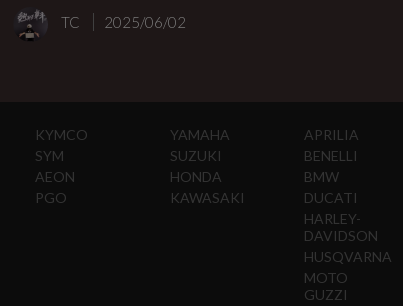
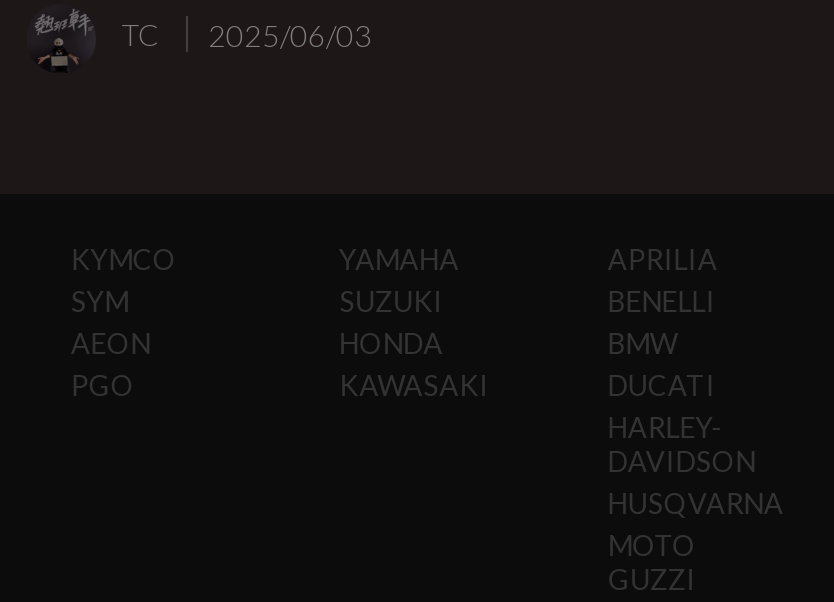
- TC 2025/06/02
+ TC 2025/06/03
